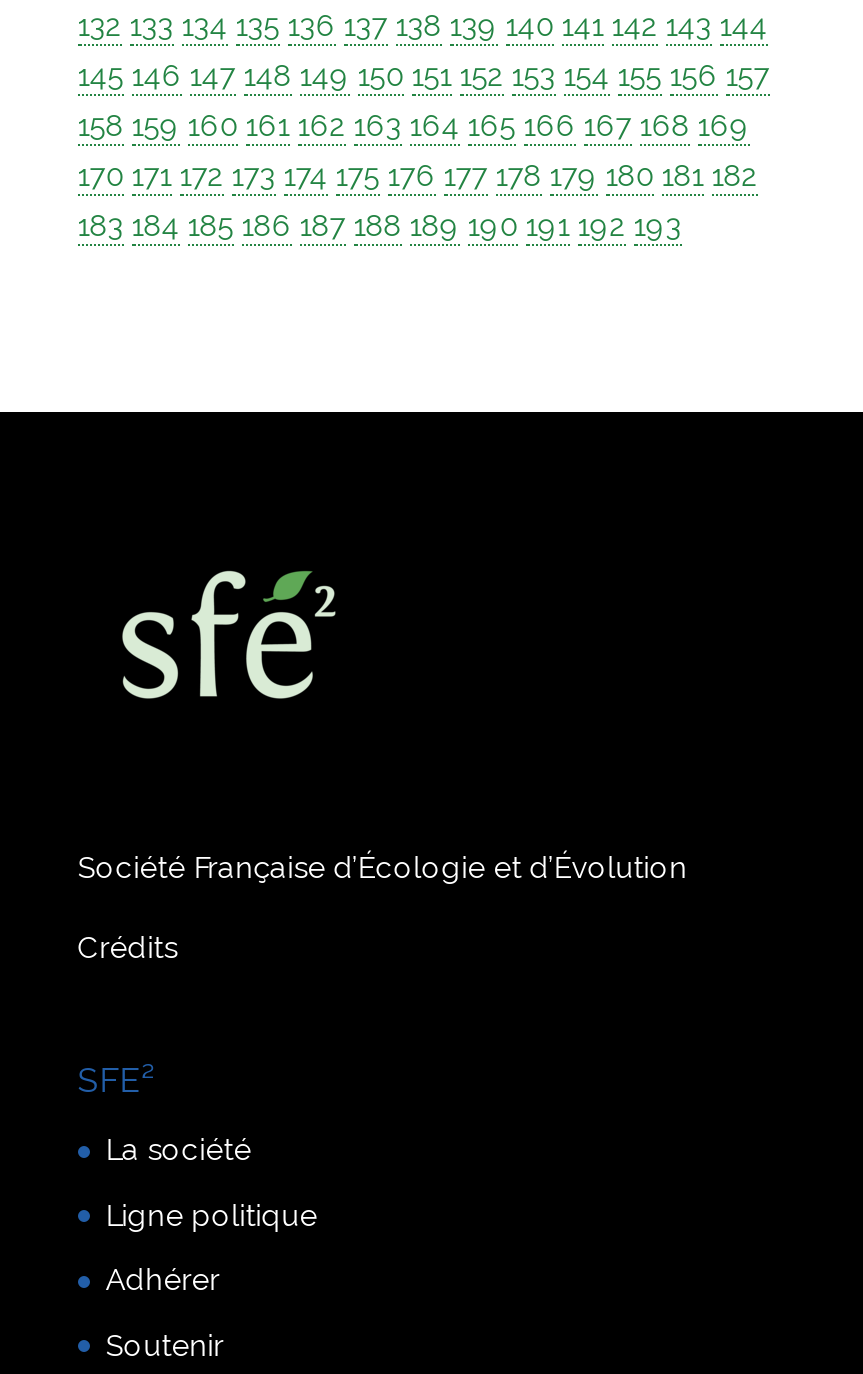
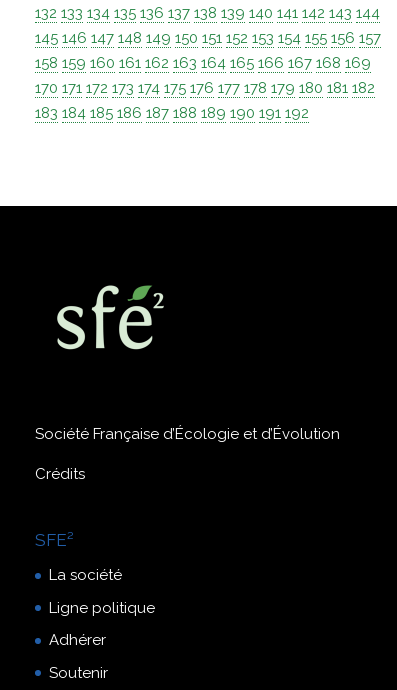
- 183 184 185 186 187 188 189 190 191 192 193
+ 183 184 185 186 187 188 189 190 191 192
